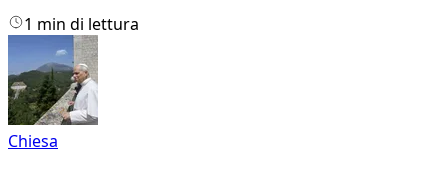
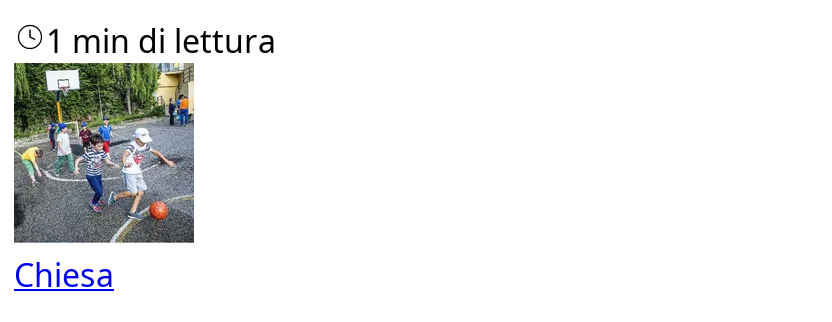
- [image]
+ [image]
